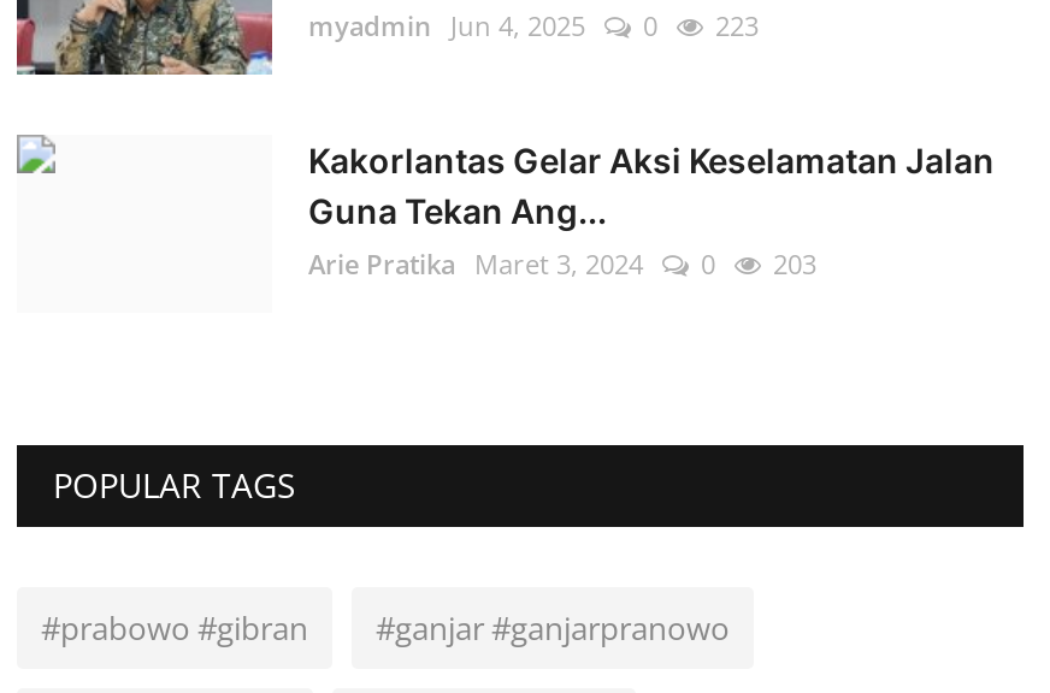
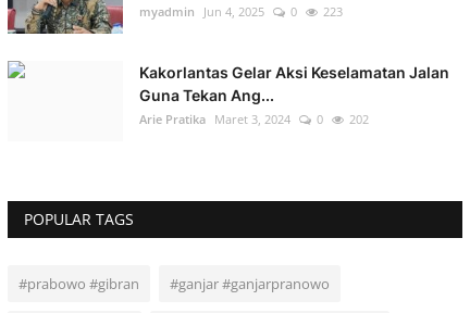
- Arie Pratika Maret 3, 2024 0 203
+ Arie Pratika Maret 3, 2024 0 202
